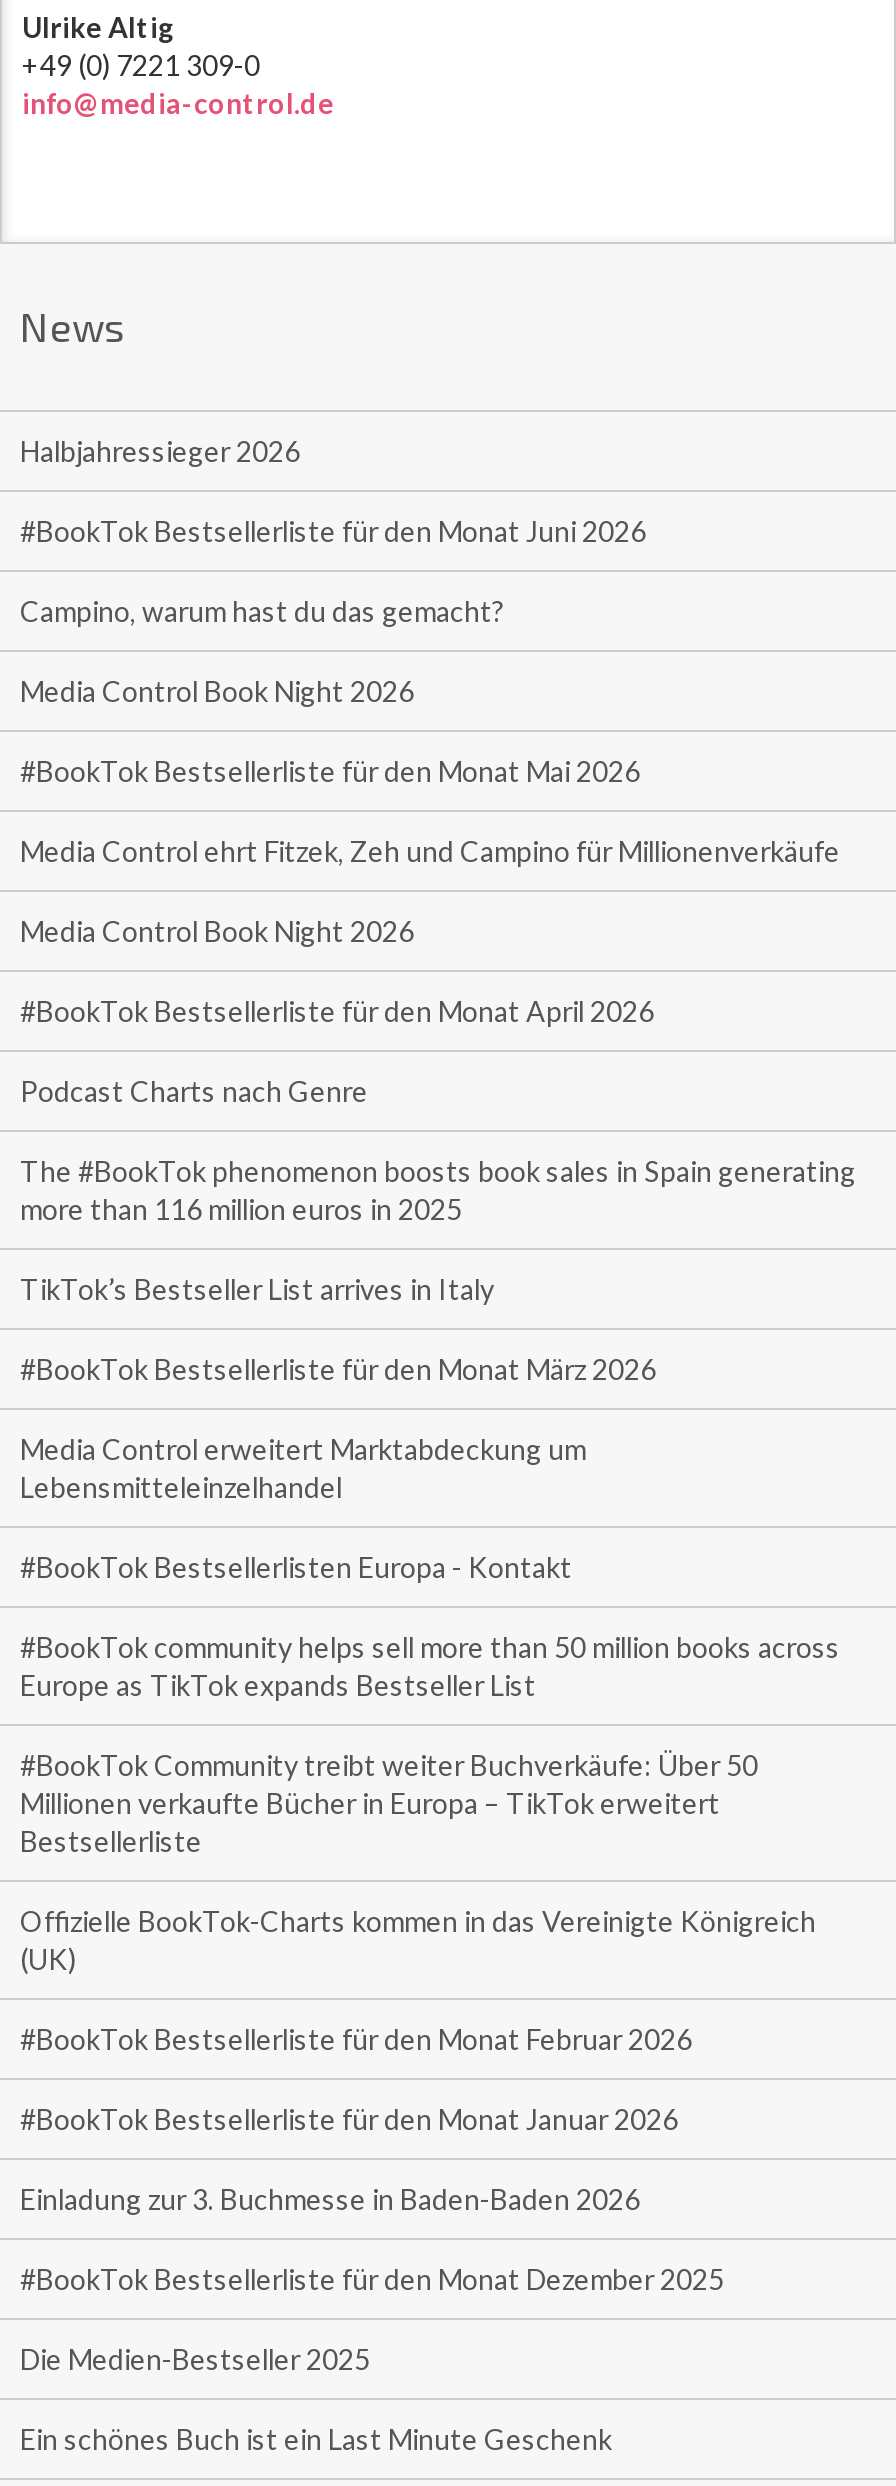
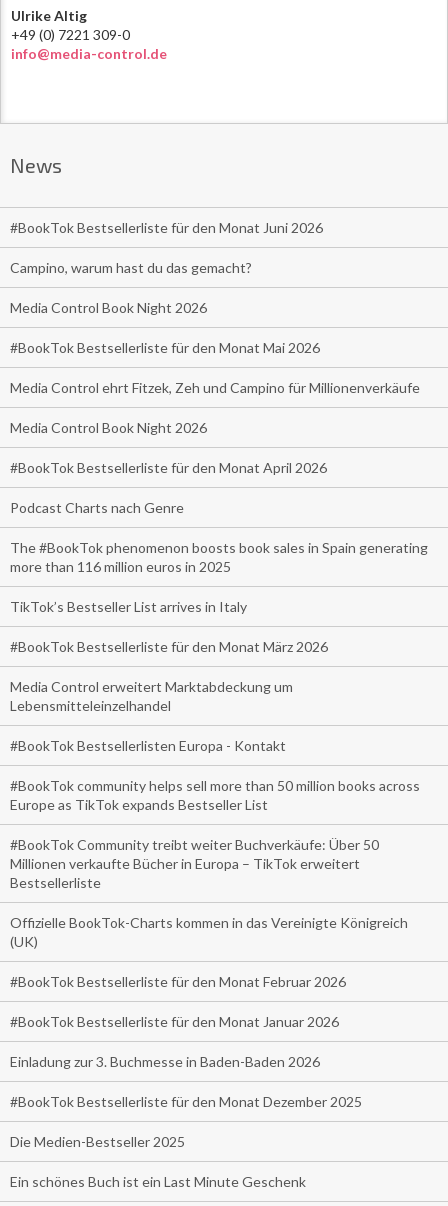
- Halbjahressieger 2026
